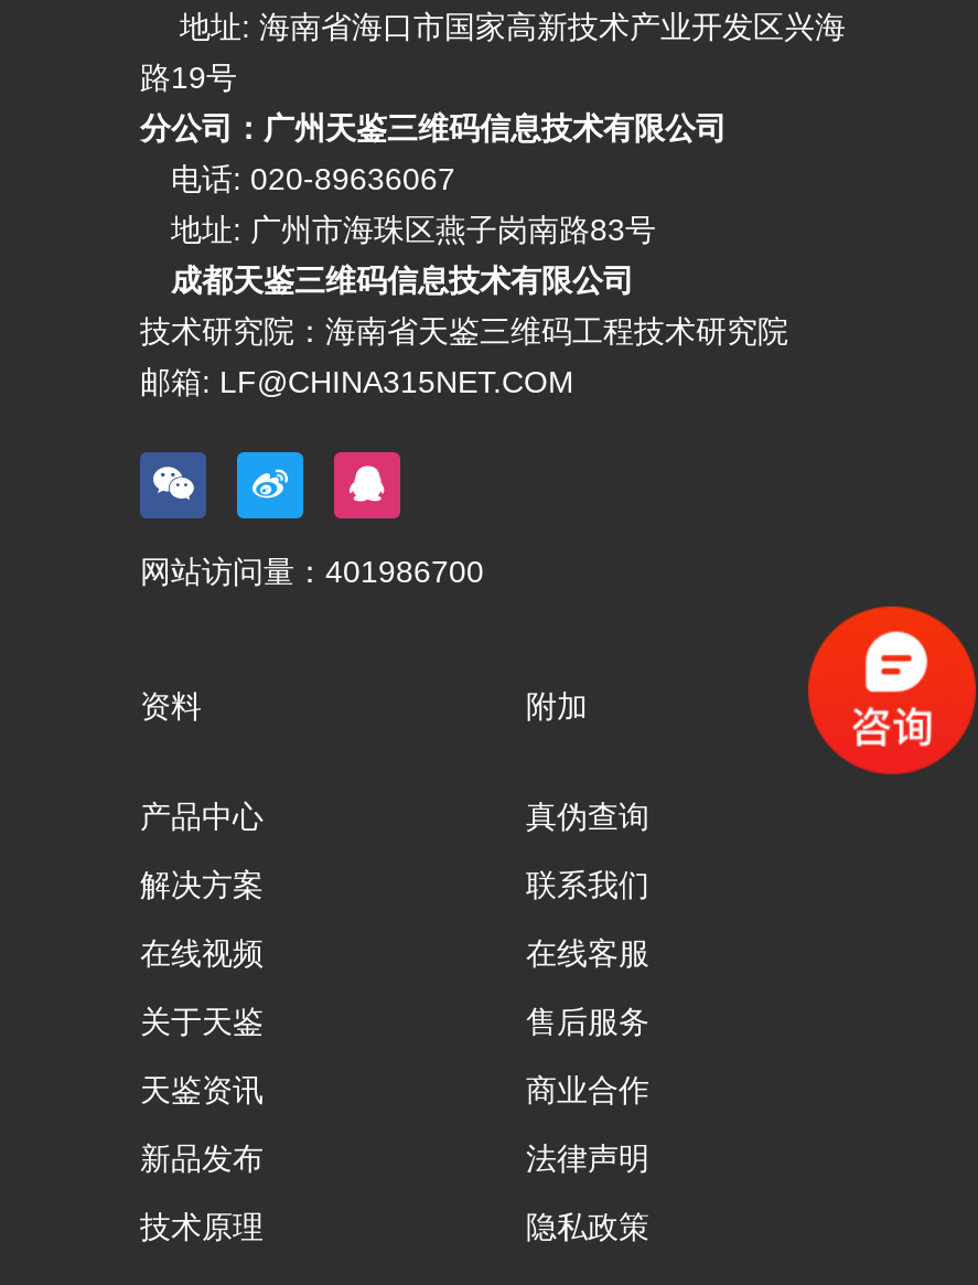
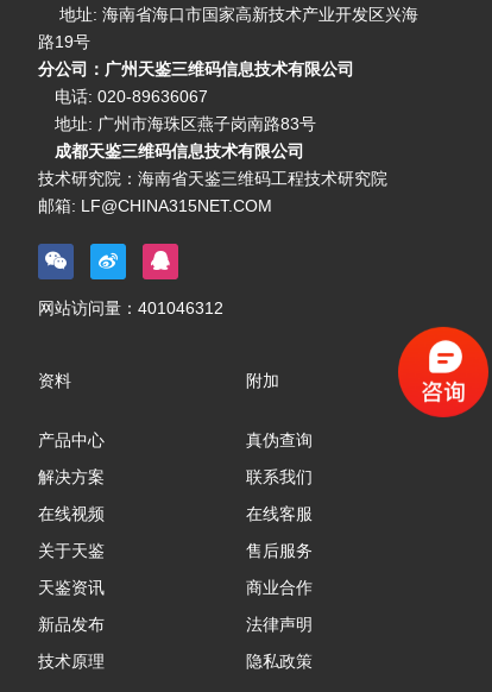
- 网站访问量：401986700
+ 网站访问量：401046312
